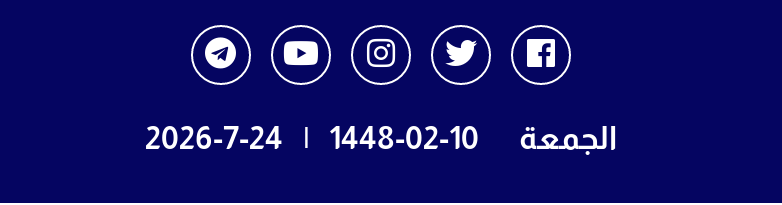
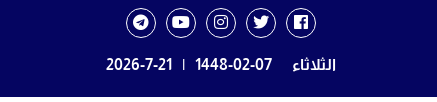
- 2026-7-24
+ 2026-7-21

- الجمعة
- 1448-02-10
+ الثلاثاء
+ 1448-02-07
